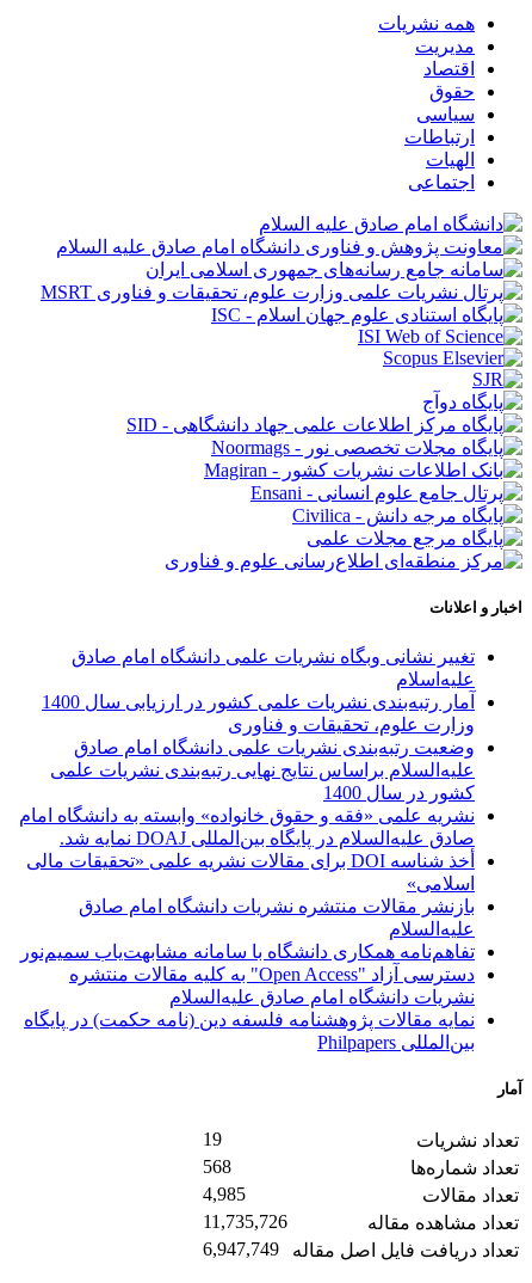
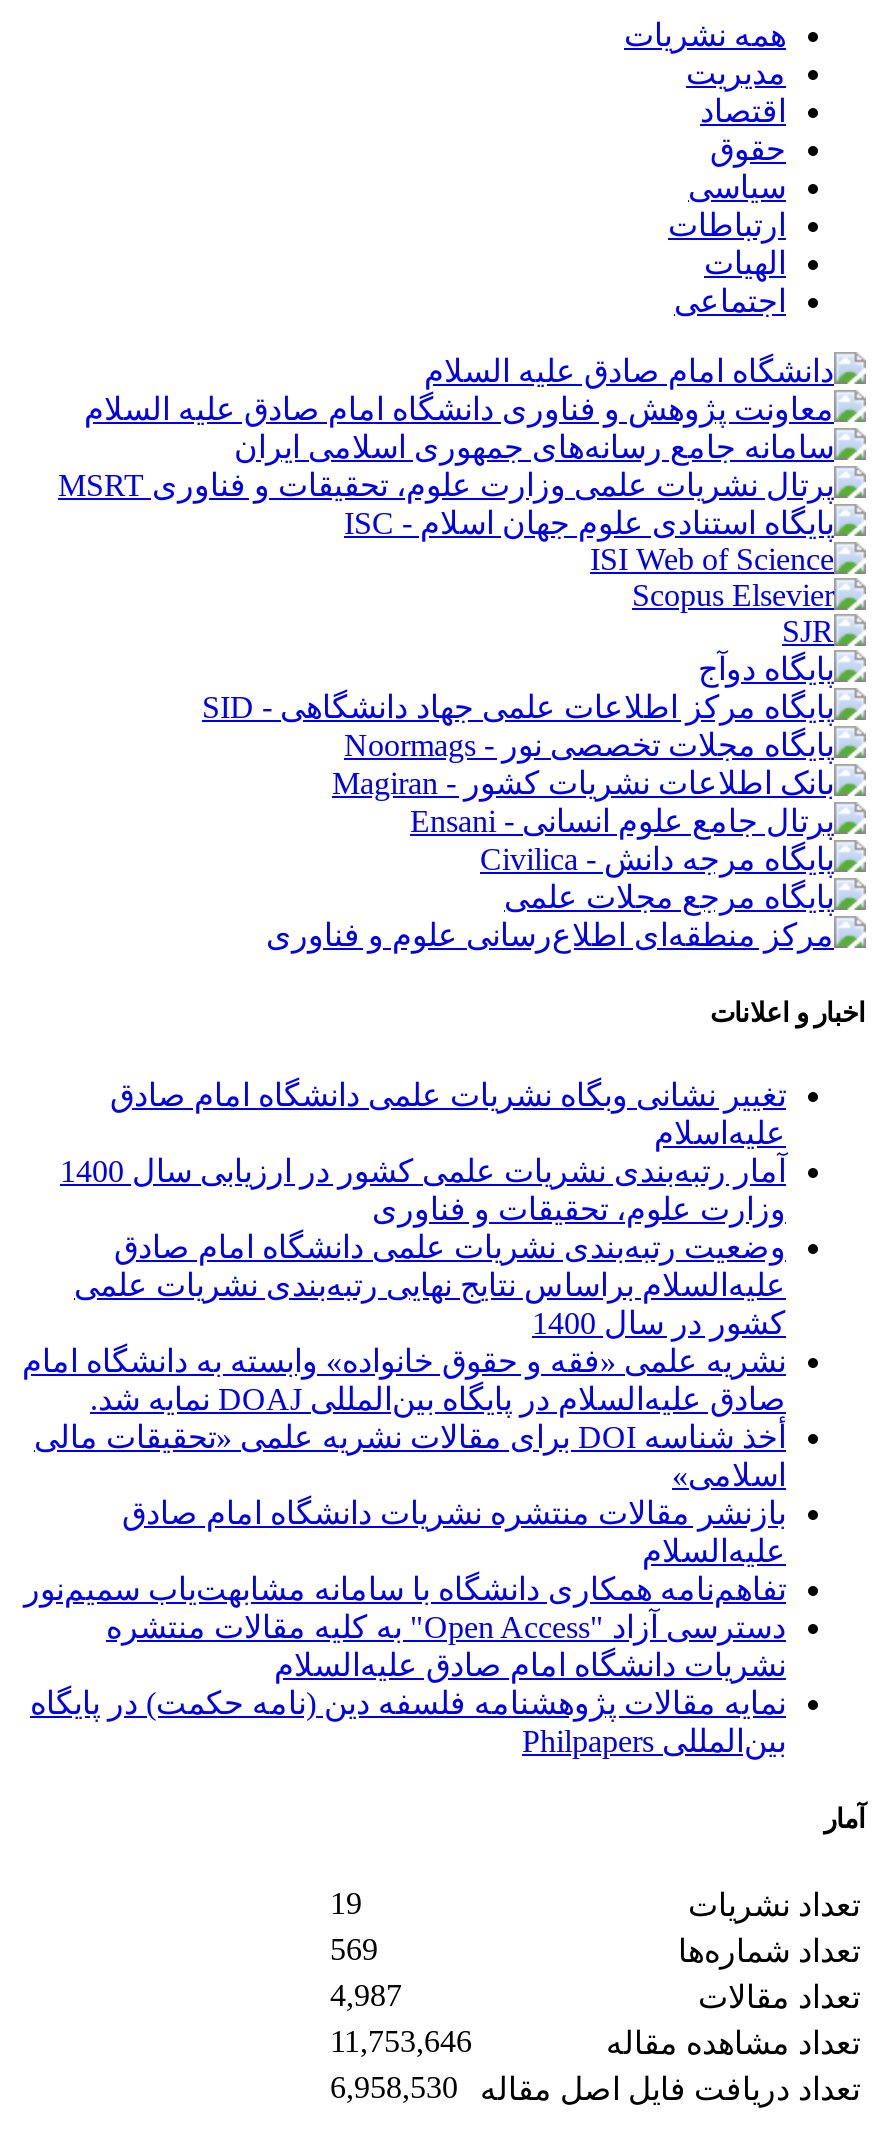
- 568
+ 569

- 4,985
+ 4,987

- 11,735,726
+ 11,753,646

- تعداد دریافت فایل اصل مقاله 6,947,749
+ تعداد دریافت فایل اصل مقاله 6,958,530
